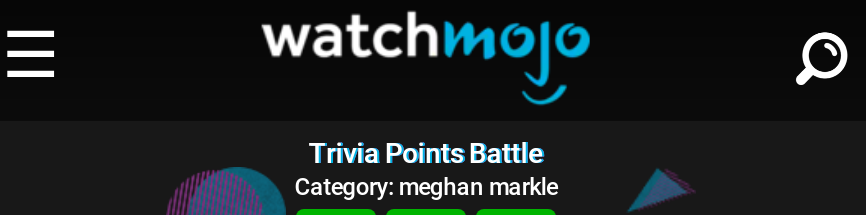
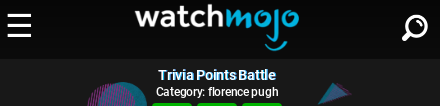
- Category: meghan markle
+ Category: florence pugh
